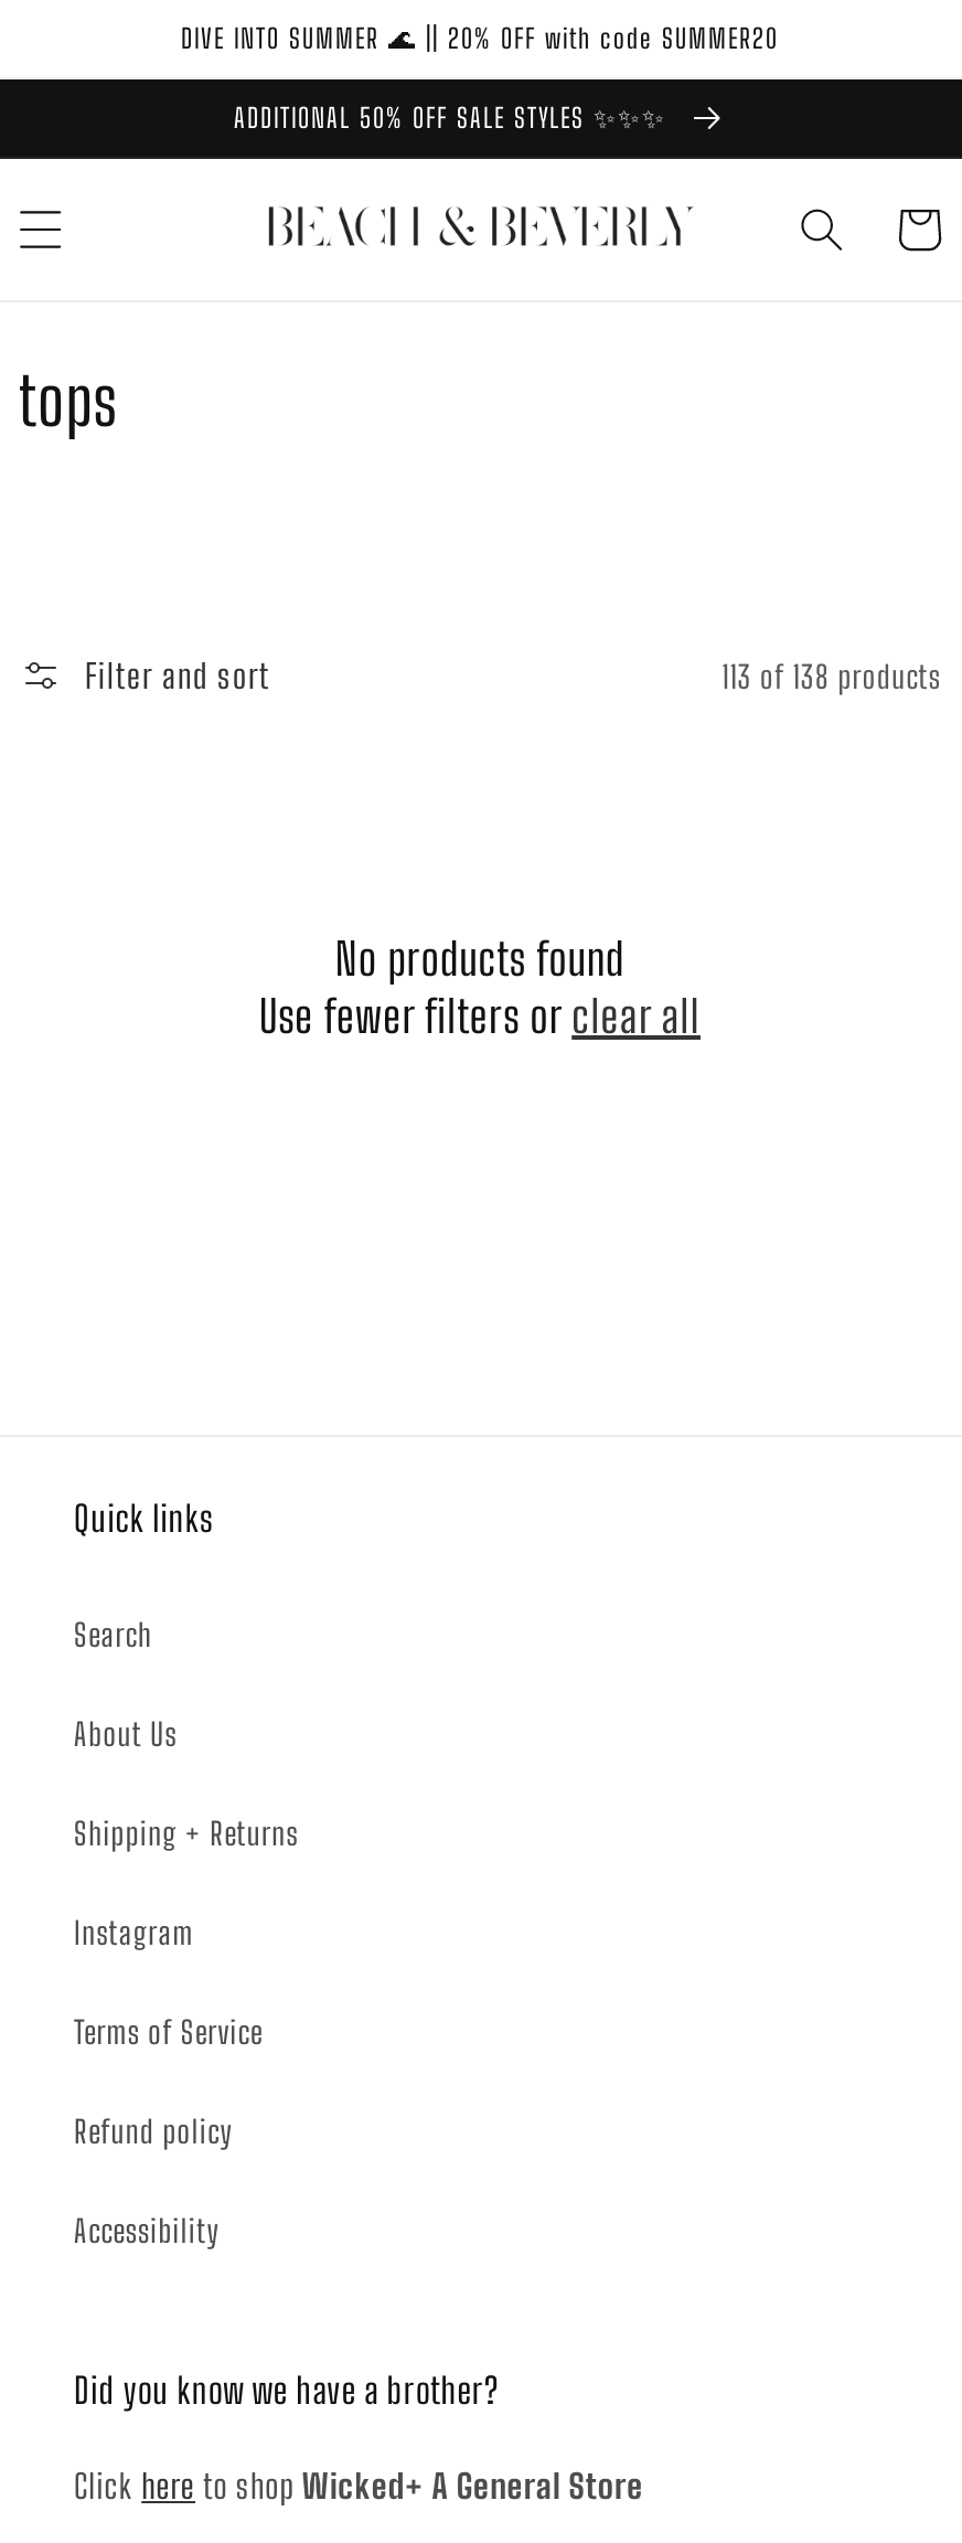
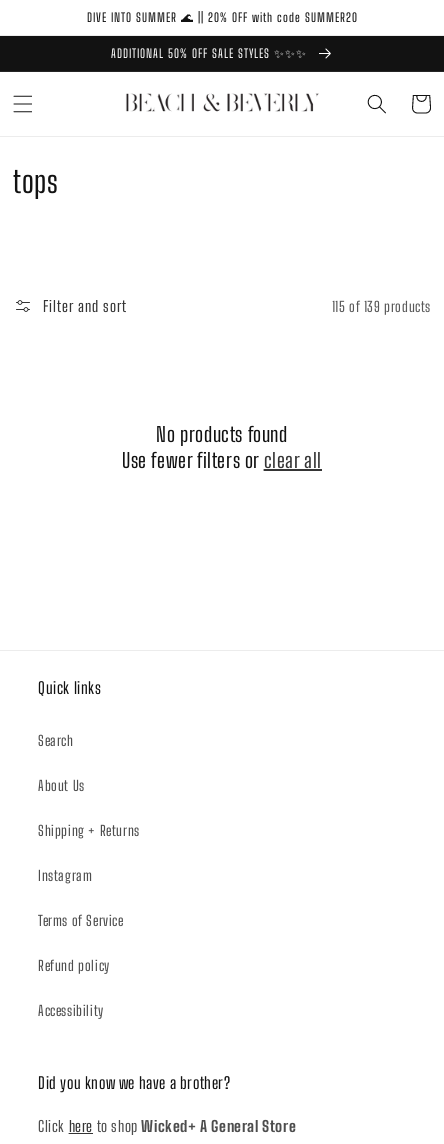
- 113 of 138 products
+ 115 of 139 products
